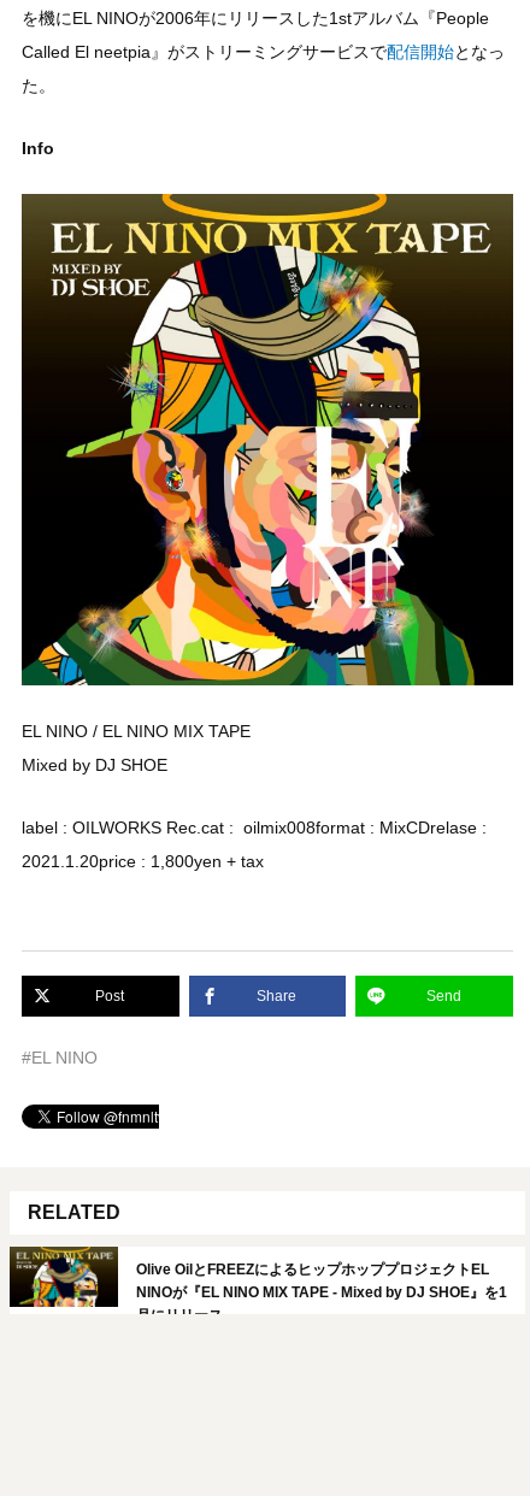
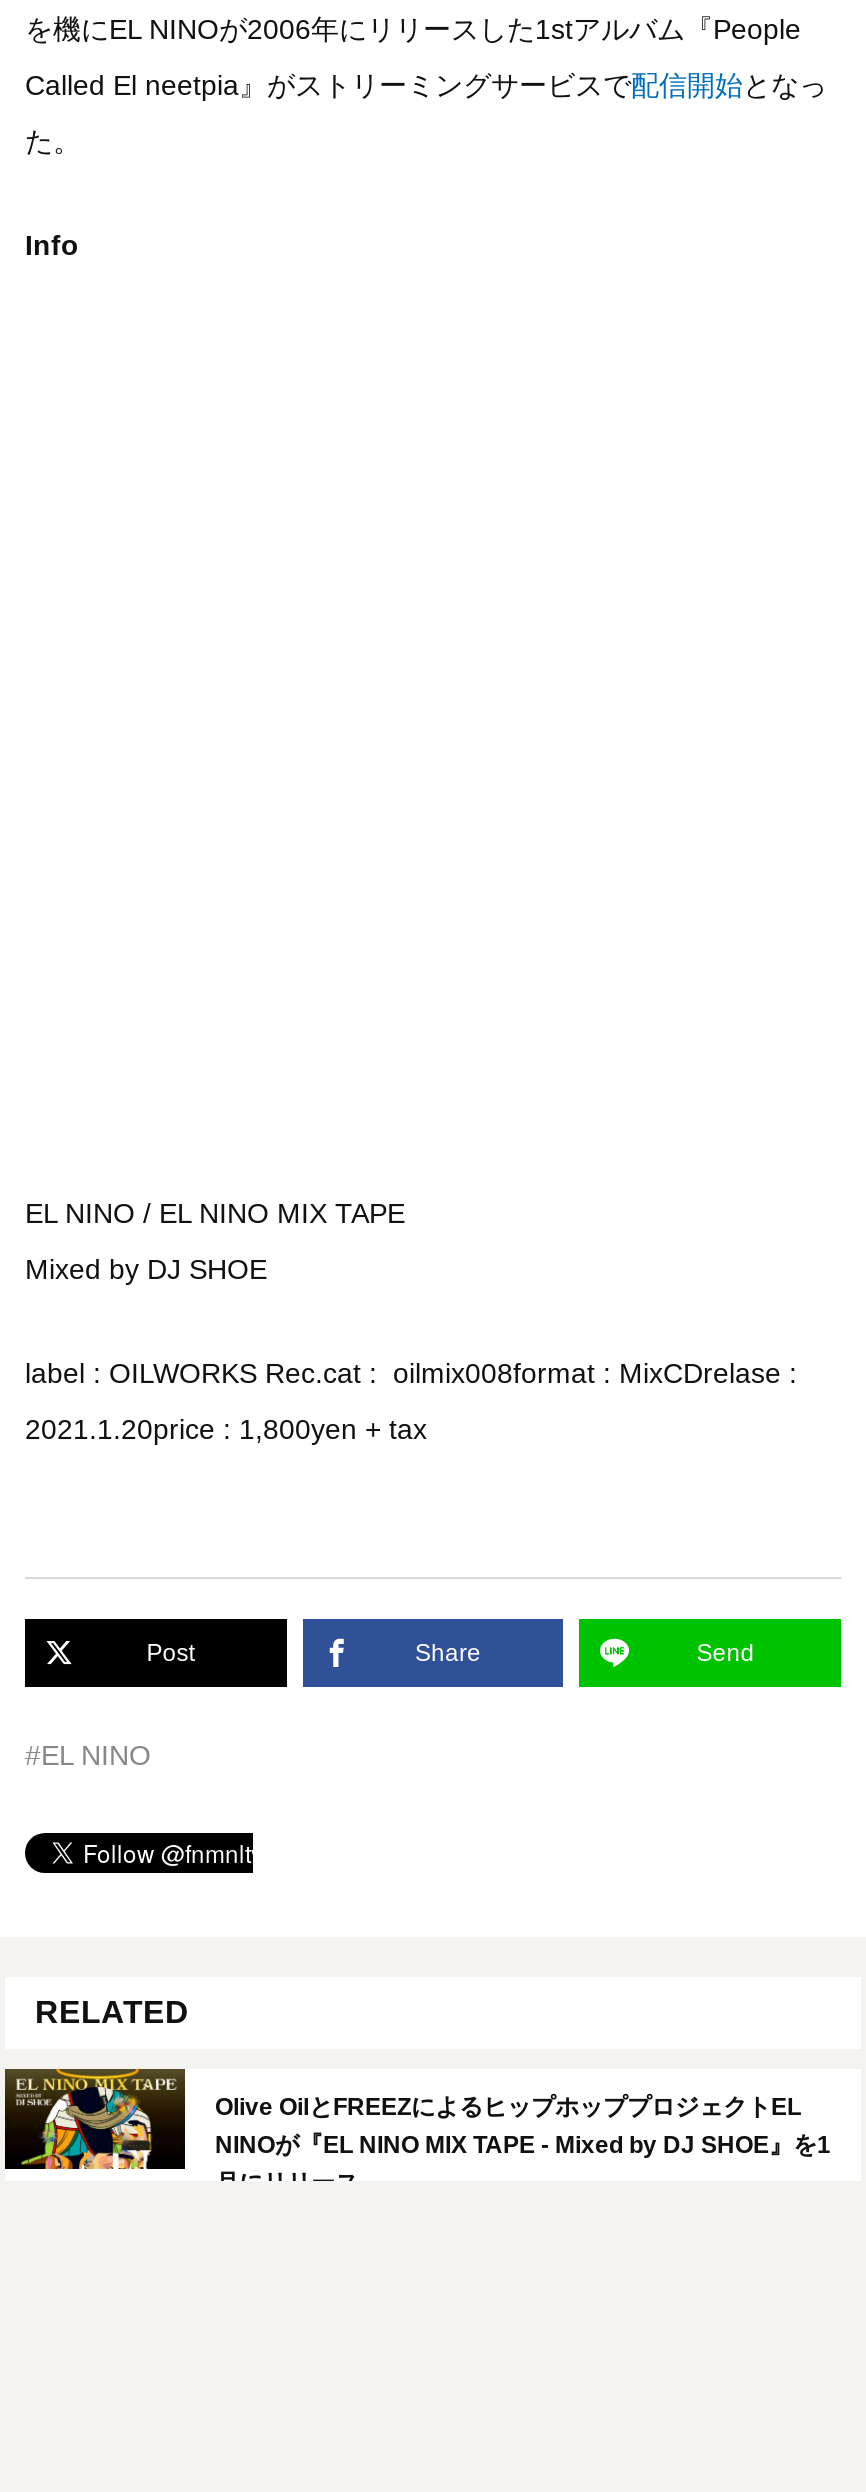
- [image]
